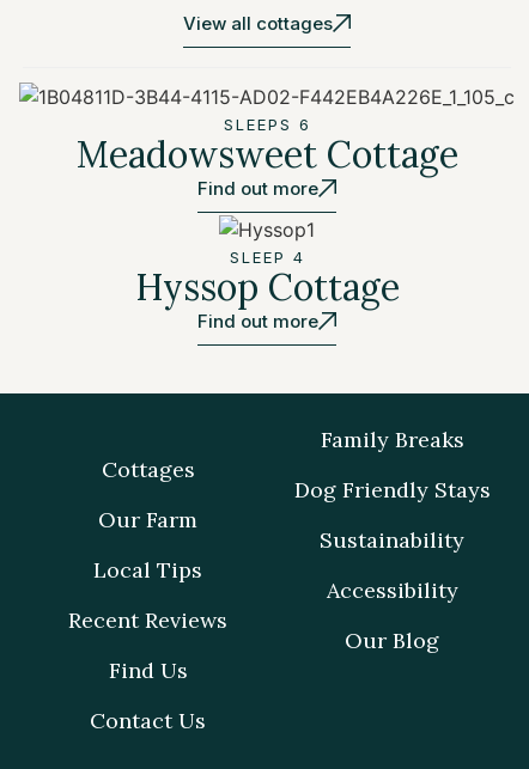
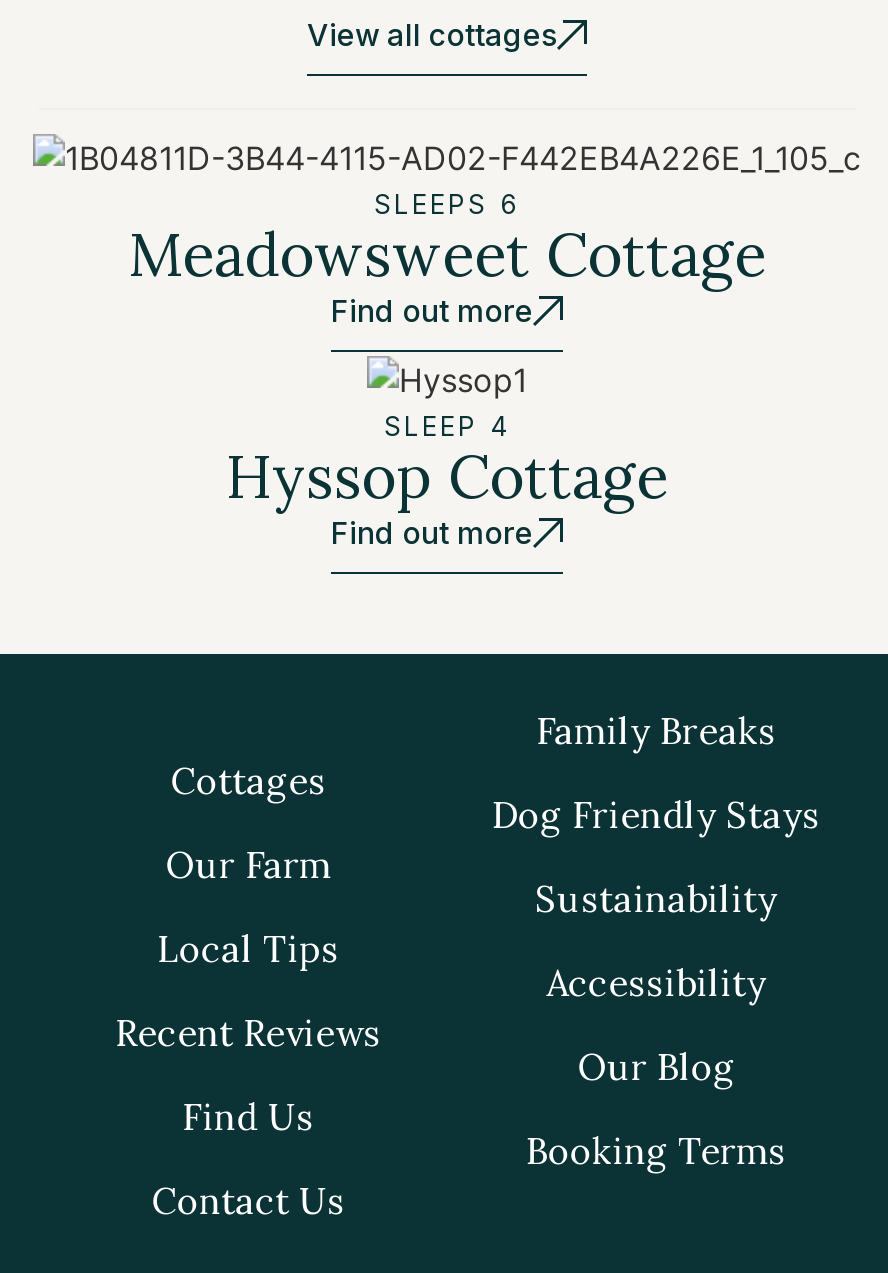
+ Booking Terms
